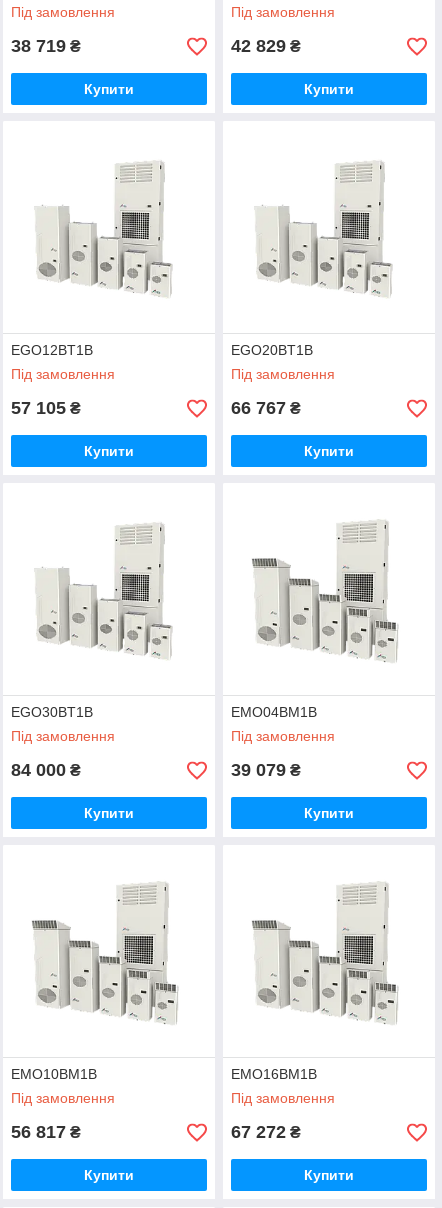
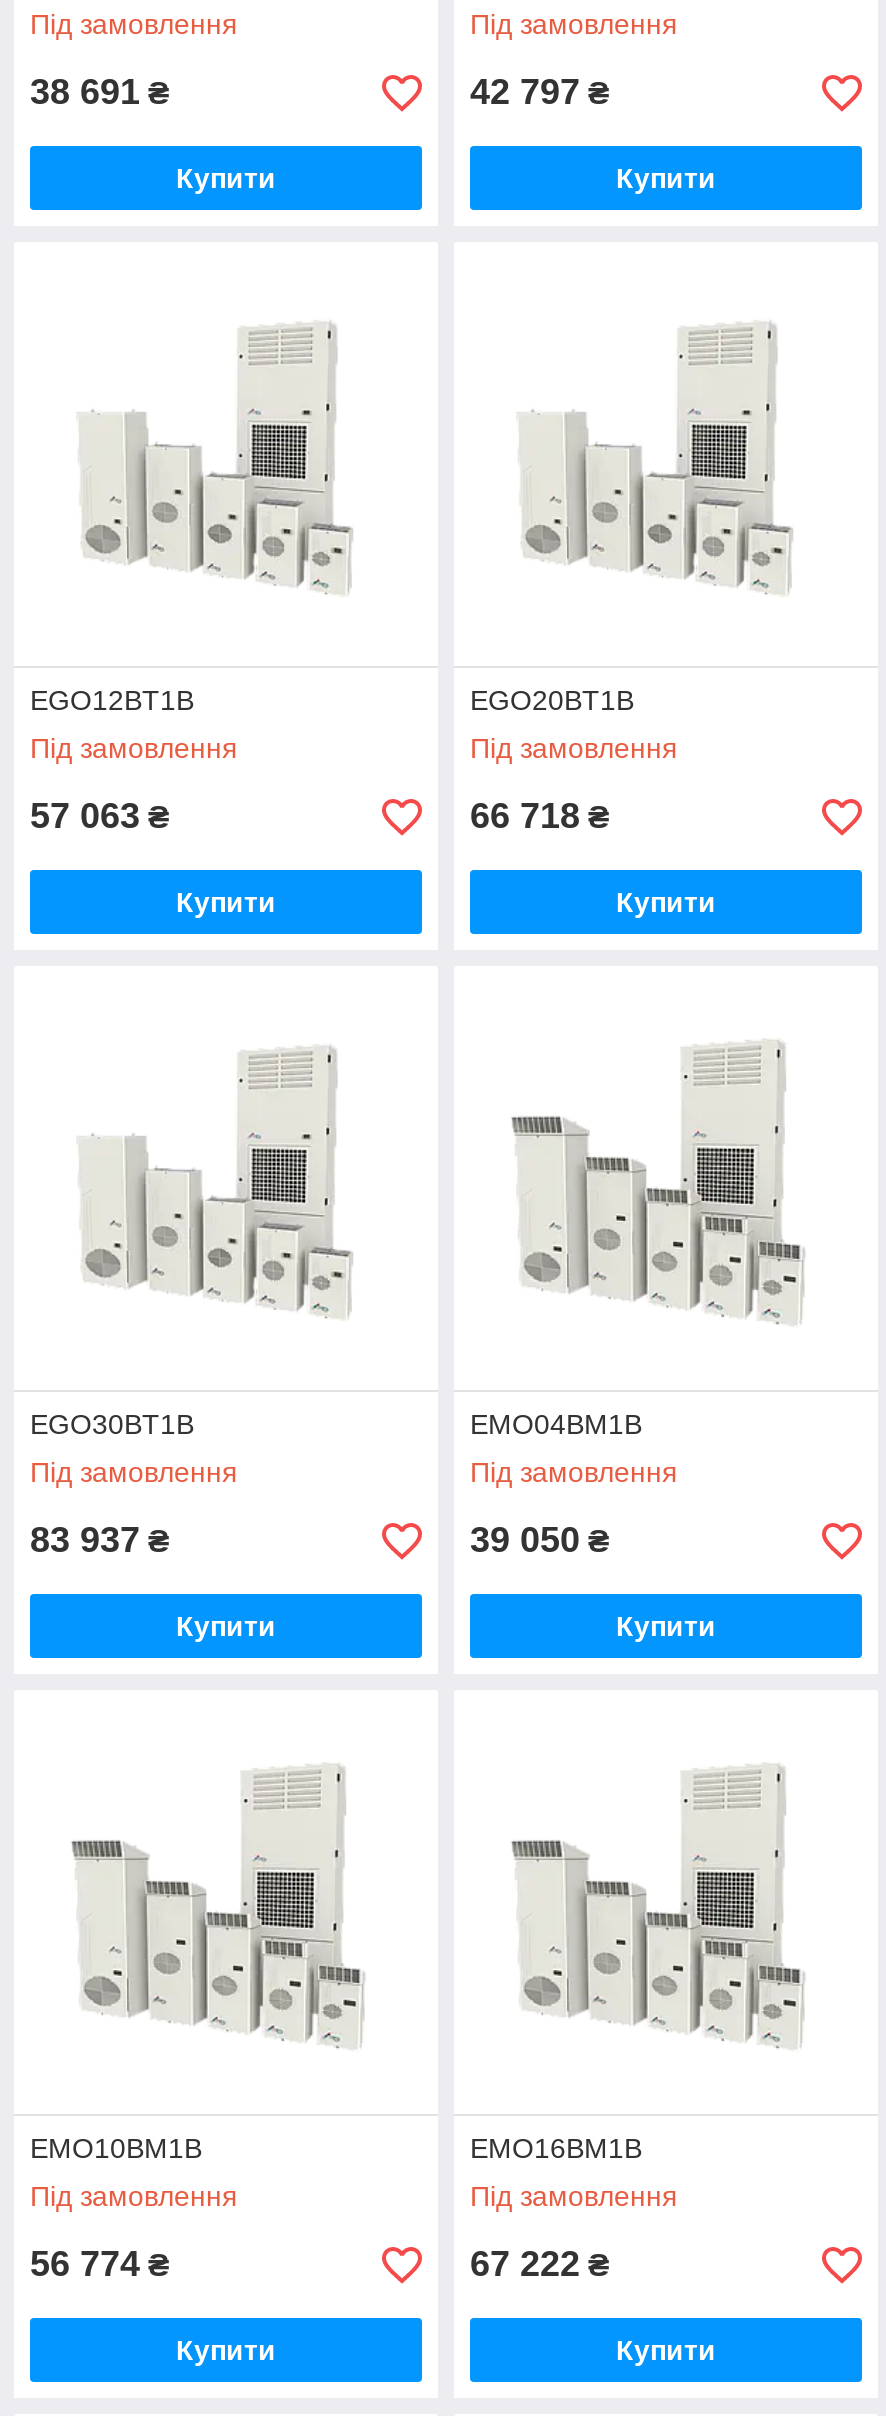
- 38 719 ₴
+ 38 691 ₴

- 42 829 ₴
+ 42 797 ₴

- 57 105 ₴
+ 57 063 ₴

- 66 767 ₴
+ 66 718 ₴

- 84 000 ₴
+ 83 937 ₴

- 39 079 ₴
+ 39 050 ₴

- 56 817 ₴
+ 56 774 ₴

- 67 272 ₴
+ 67 222 ₴
